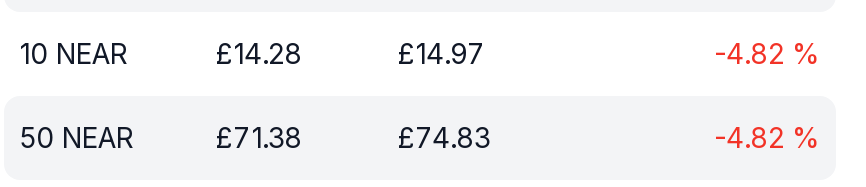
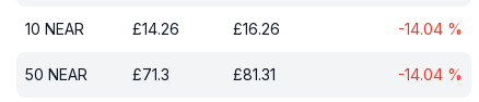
- £14.28
+ £14.26

- £14.97
+ £16.26

- -4.82%
+ -14.04%

- £71.38
+ £71.3

- £74.83
+ £81.31

- -4.82%
+ -14.04%
